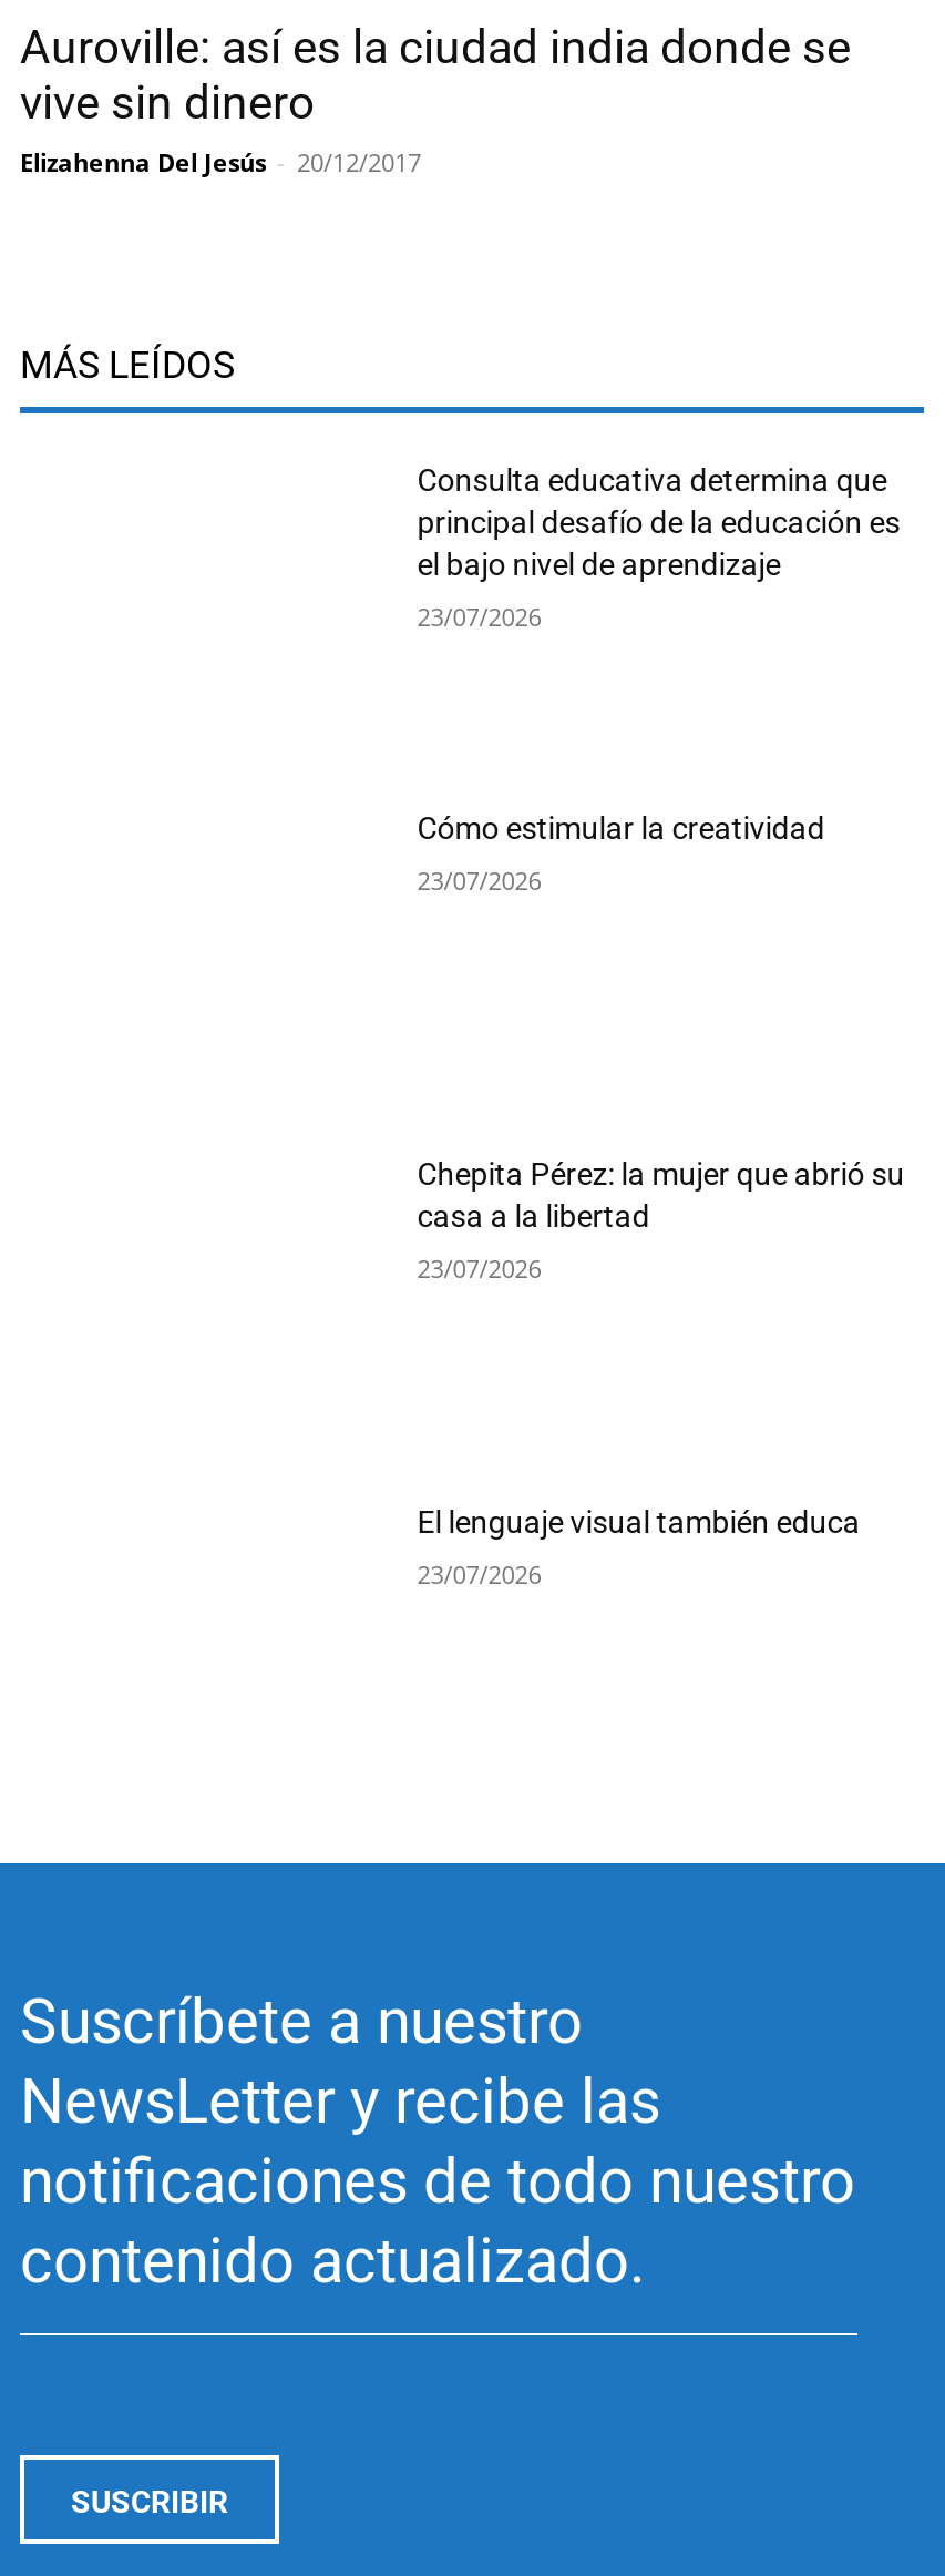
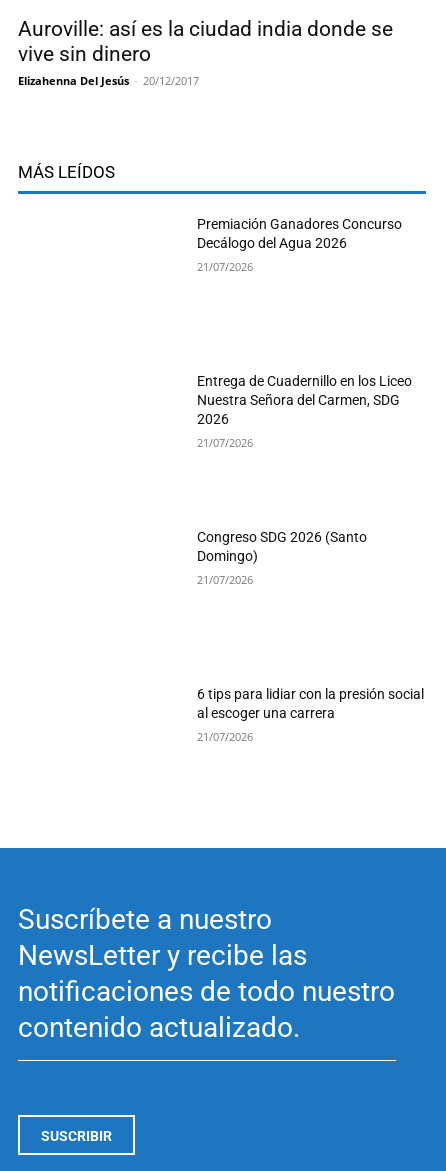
- Consulta educativa determina que
- principal desafío de la educación es
- el bajo nivel de aprendizaje
+ Premiación Ganadores Concurso
+ Decálogo del Agua 2026

- 23/07/2026
+ 21/07/2026

- Cómo estimular la creatividad
+ Entrega de Cuadernillo en los Liceo
+ Nuestra Señora del Carmen, SDG
+ 2026

- 23/07/2026
+ 21/07/2026

- Chepita Pérez: la mujer que abrió su
- casa a la libertad
+ Congreso SDG 2026 (Santo
+ Domingo)

- 23/07/2026
+ 21/07/2026

- El lenguaje visual también educa
+ 6 tips para lidiar con la presión social
+ al escoger una carrera

- 23/07/2026
+ 21/07/2026
